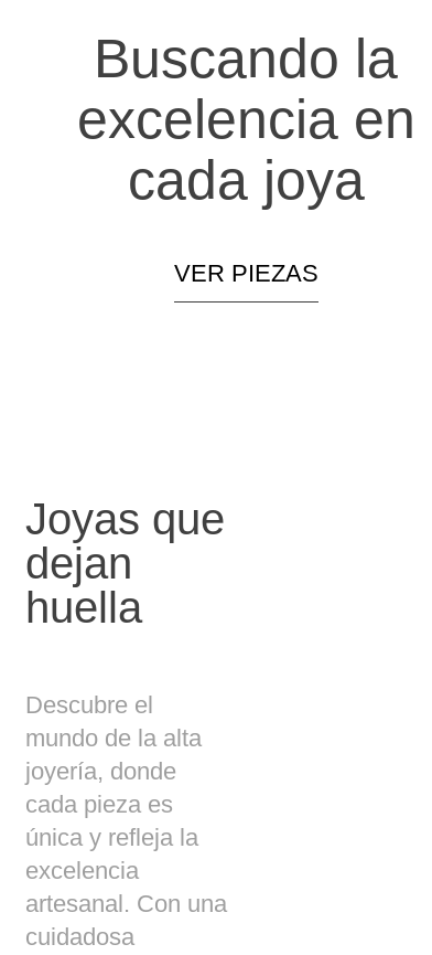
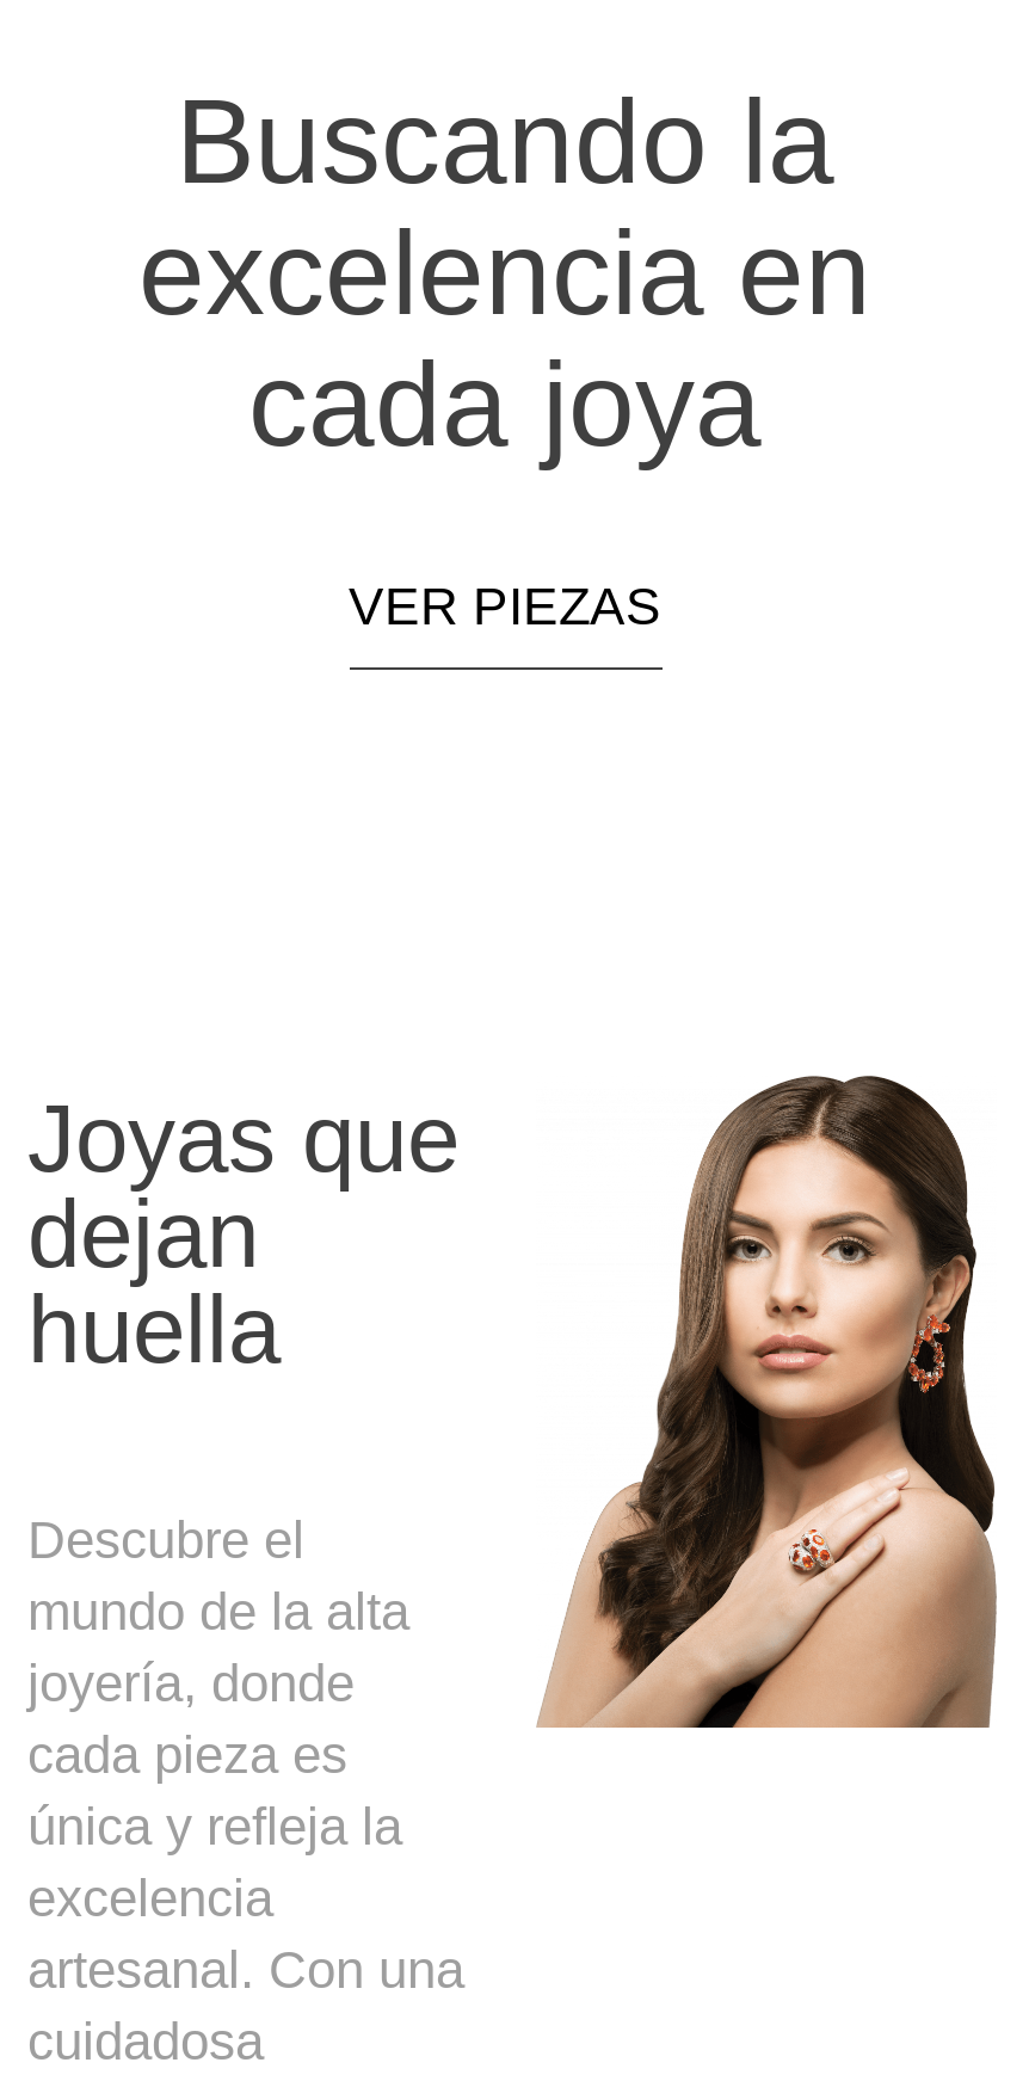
+ [image]
